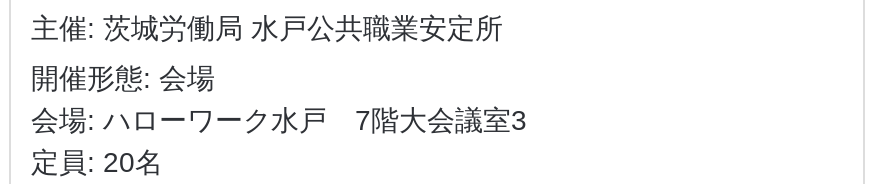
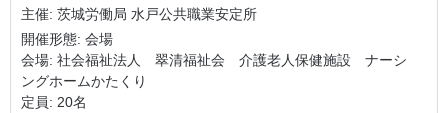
- 会場: ハローワーク水戸 7階大会議室3
+ 会場: 社会福祉法人 翠清福祉会 介護老人保健施設 ナーシ
+ ングホームかたくり
